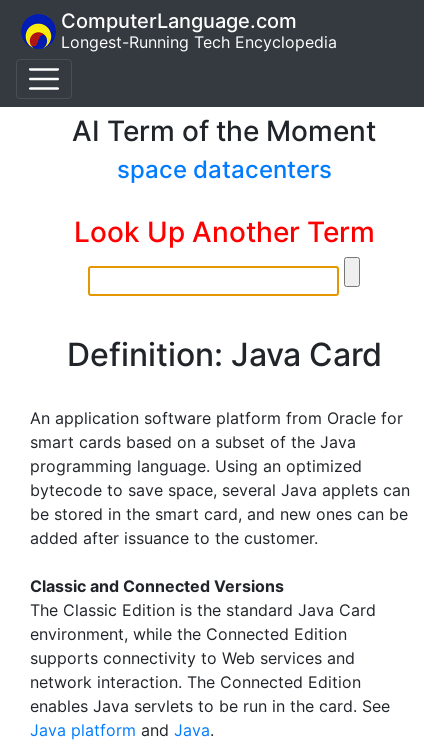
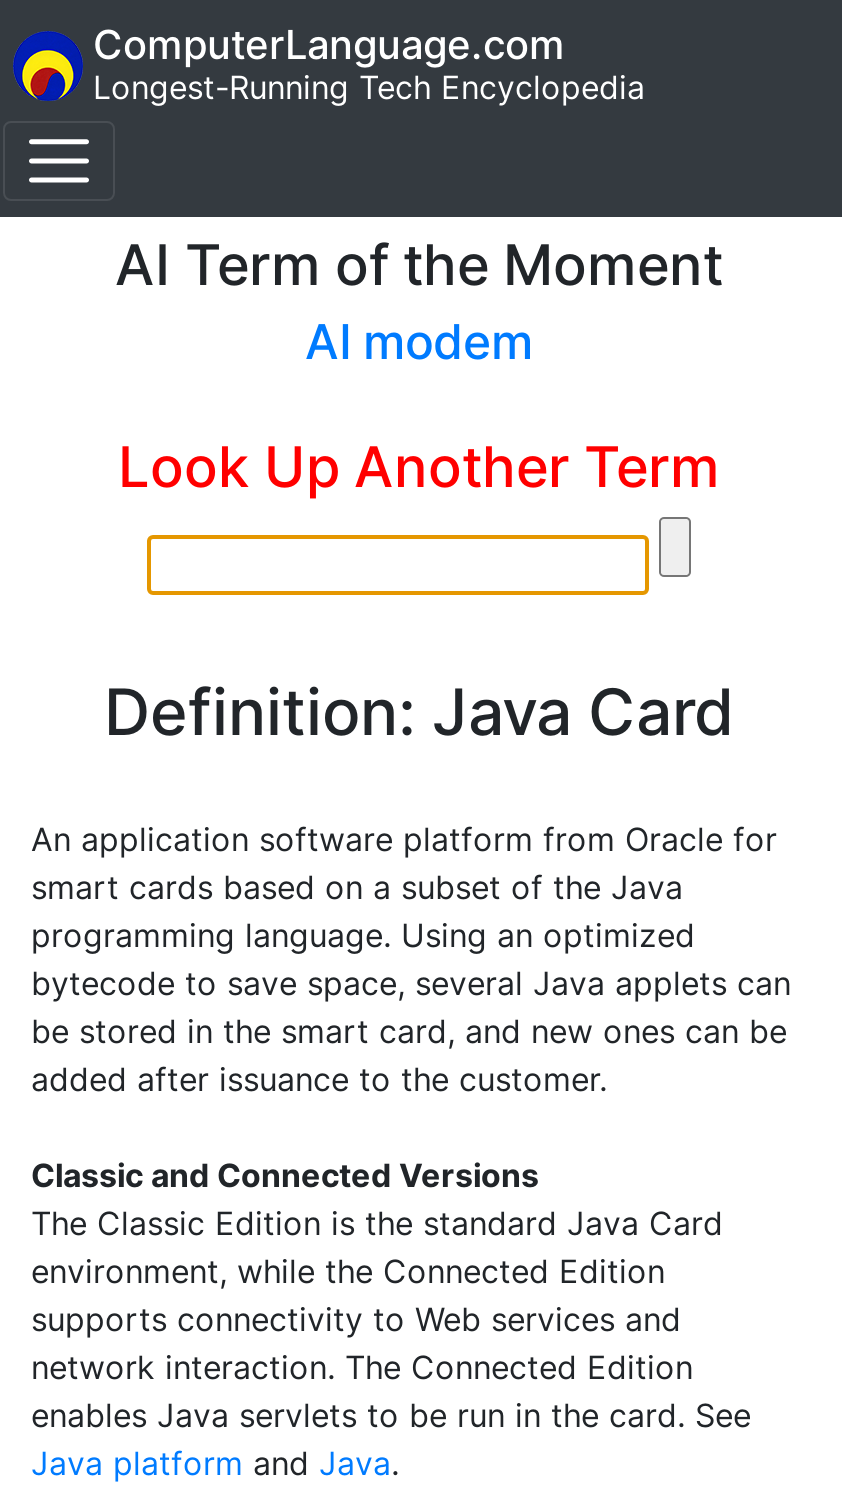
- space datacenters
+ AI modem
